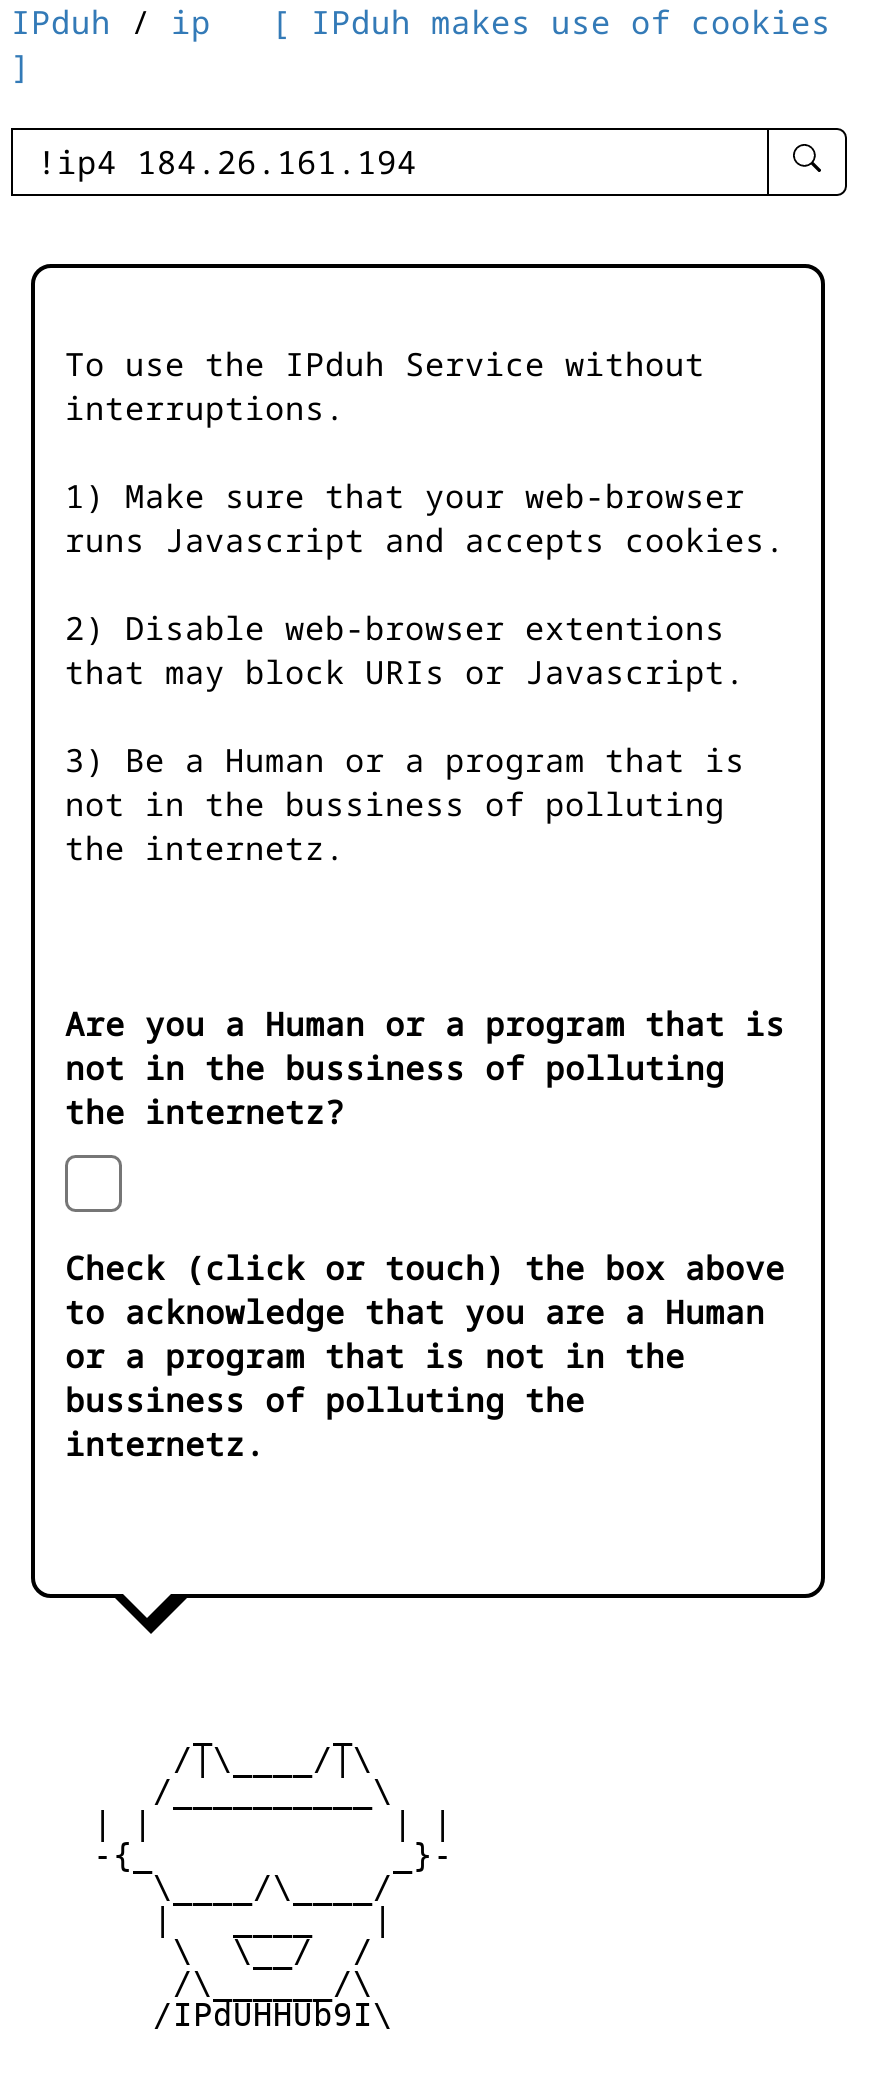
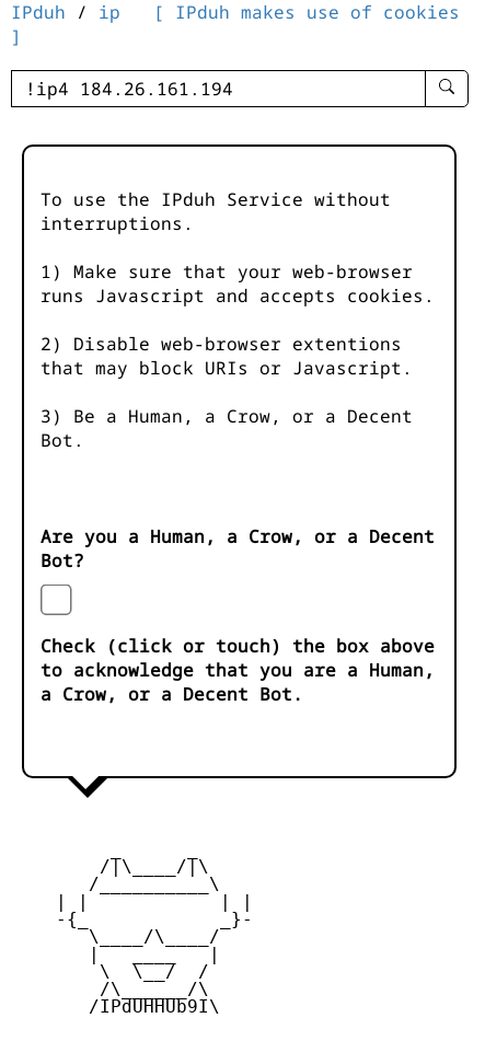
- 3) Be a Human or a program that is
- not in the bussiness of polluting
- the internetz.
+ 3) Be a Human, a Crow, or a Decent
+ Bot.

- Are you a Human or a program that is
- not in the bussiness of polluting
- the internetz?
+ Are you a Human, a Crow, or a Decent
+ Bot?

- to acknowledge that you are a Human
- or a program that is not in the
- bussiness of polluting the
- internetz.
+ to acknowledge that you are a Human,
+ a Crow, or a Decent Bot.
